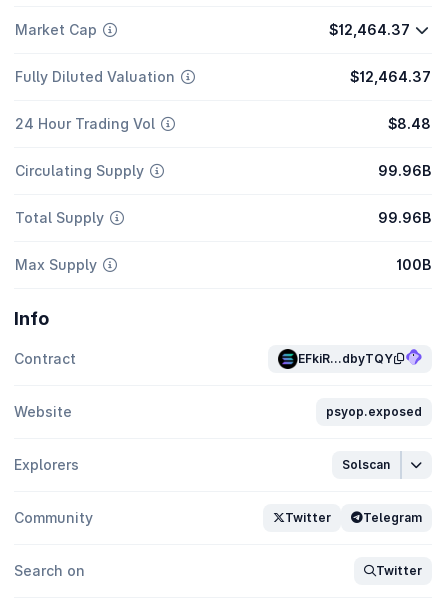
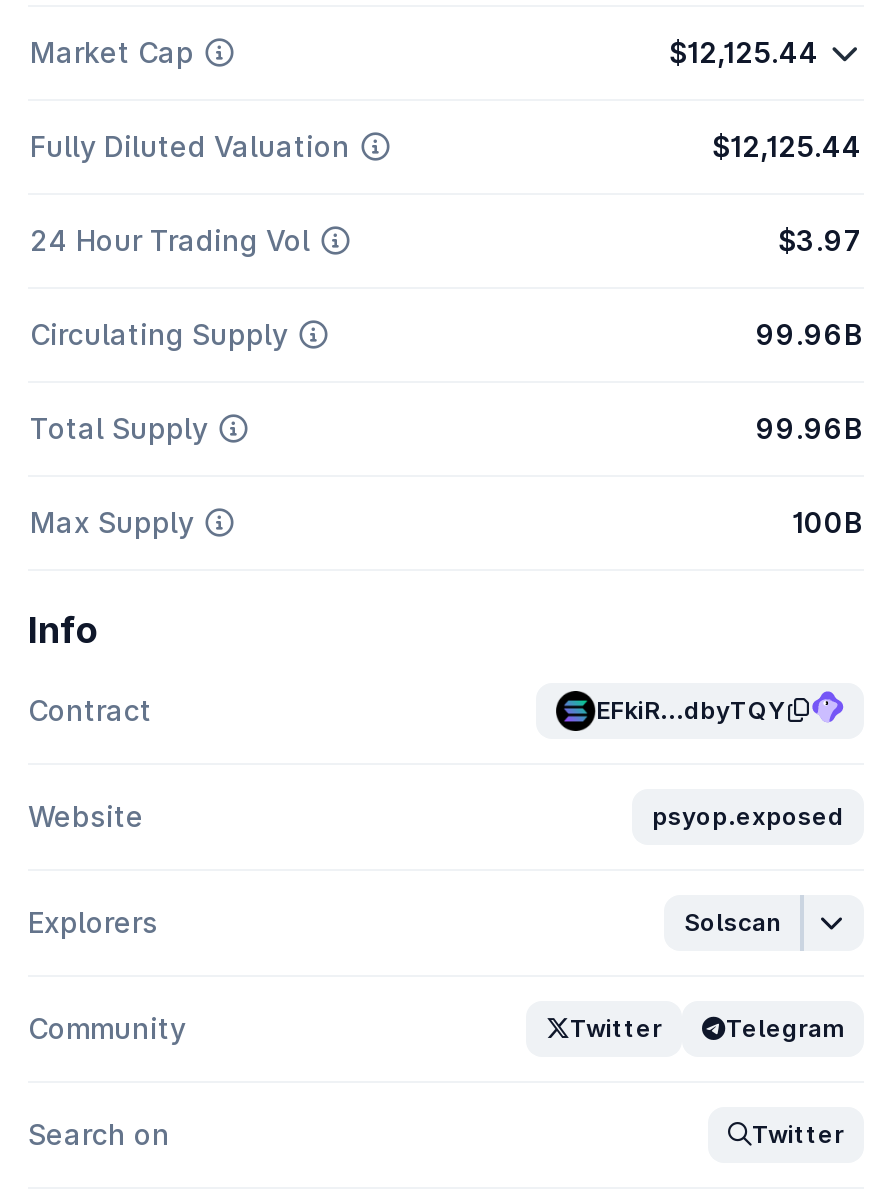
- $12,464.37
+ $12,125.44

- $12,464.37
+ $12,125.44

- $8.48
+ $3.97
